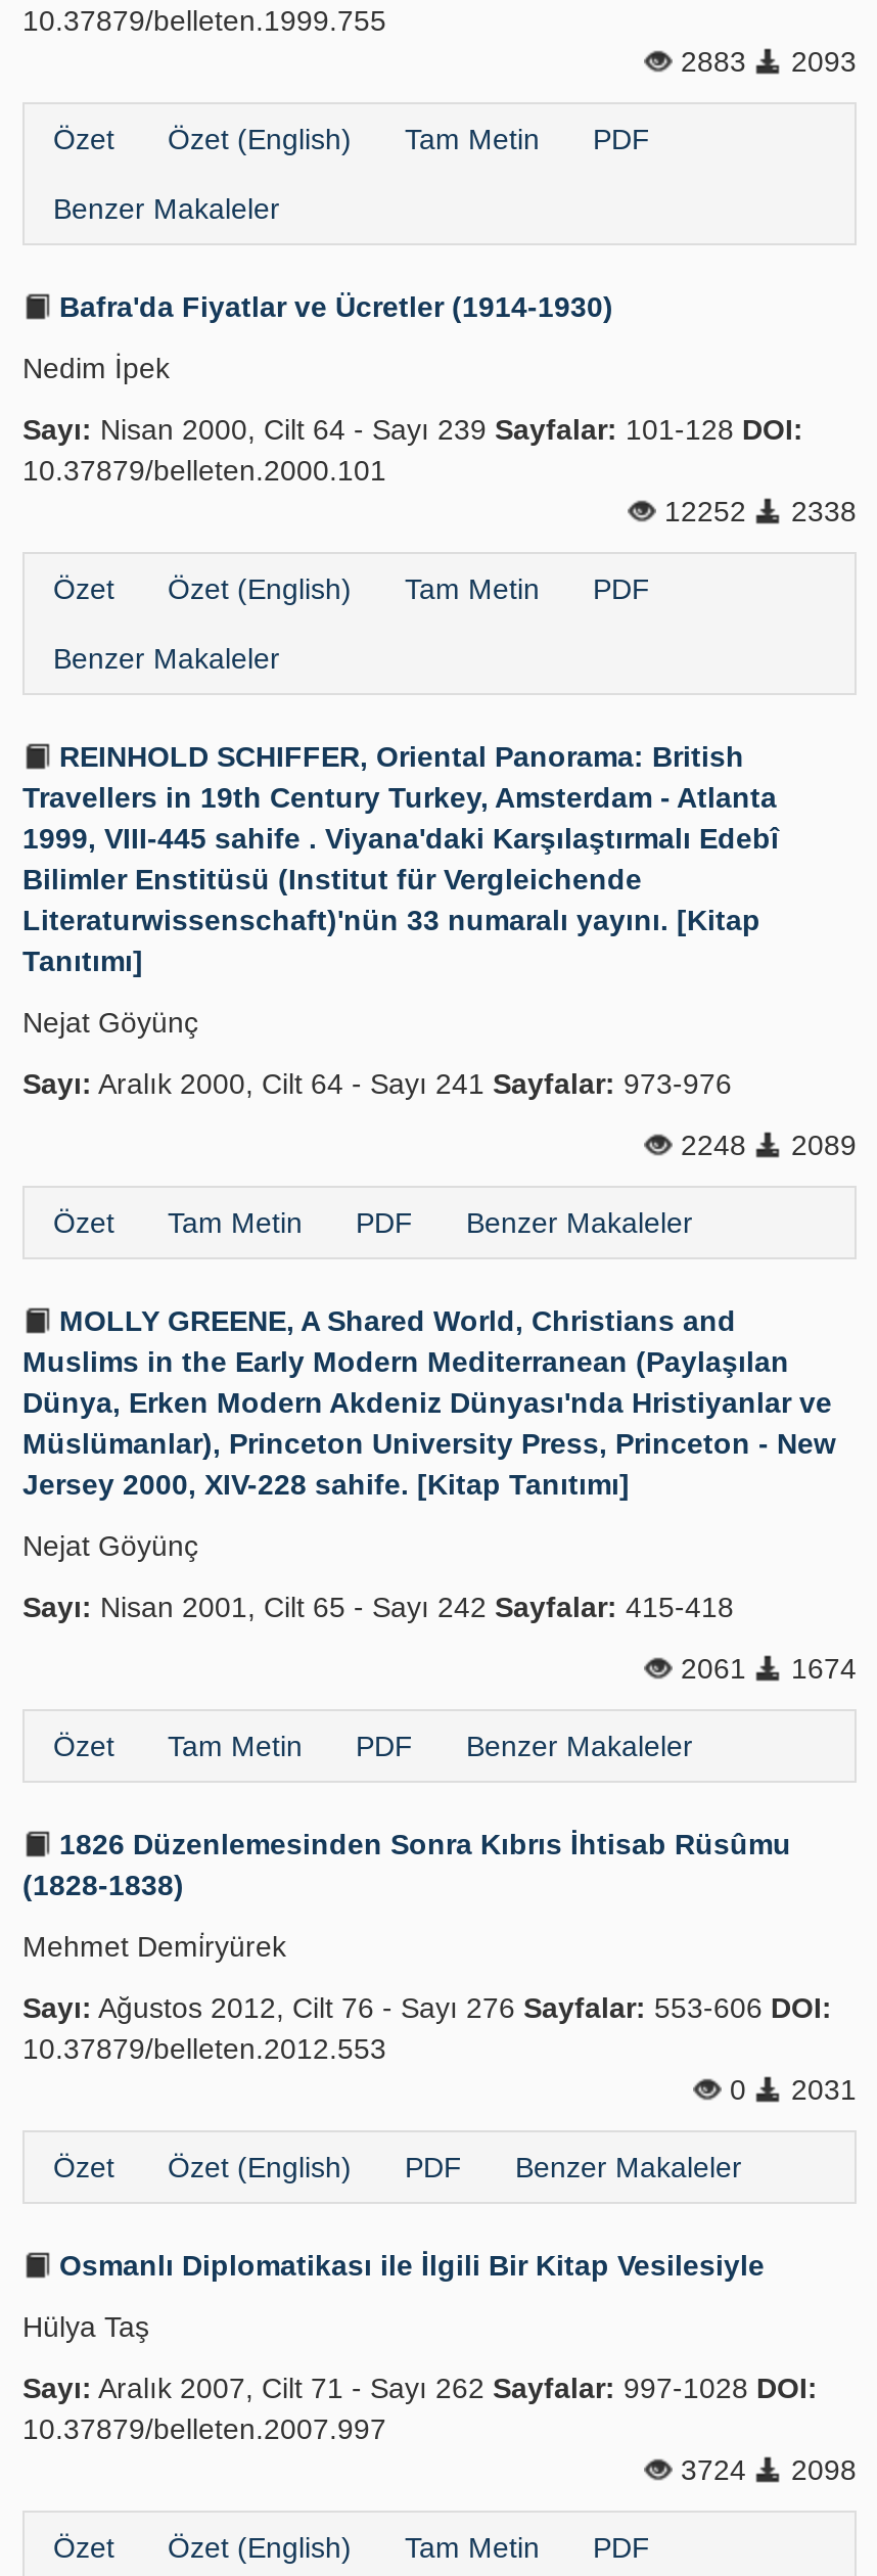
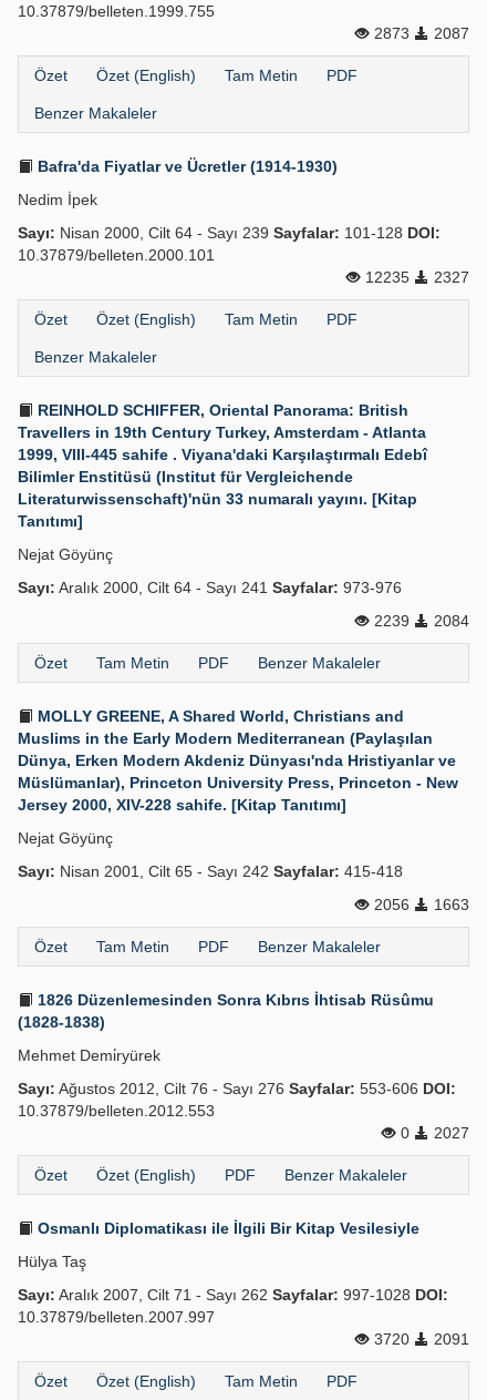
- 2883
+ 2873

- 2093
+ 2087

- 12252
+ 12235

- 2338
+ 2327

- 2248
+ 2239

- 2089
+ 2084

- 2061
+ 2056

- 1674
+ 1663

- 0 2031
+ 0 2027

- 3724
+ 3720

- 2098
+ 2091
